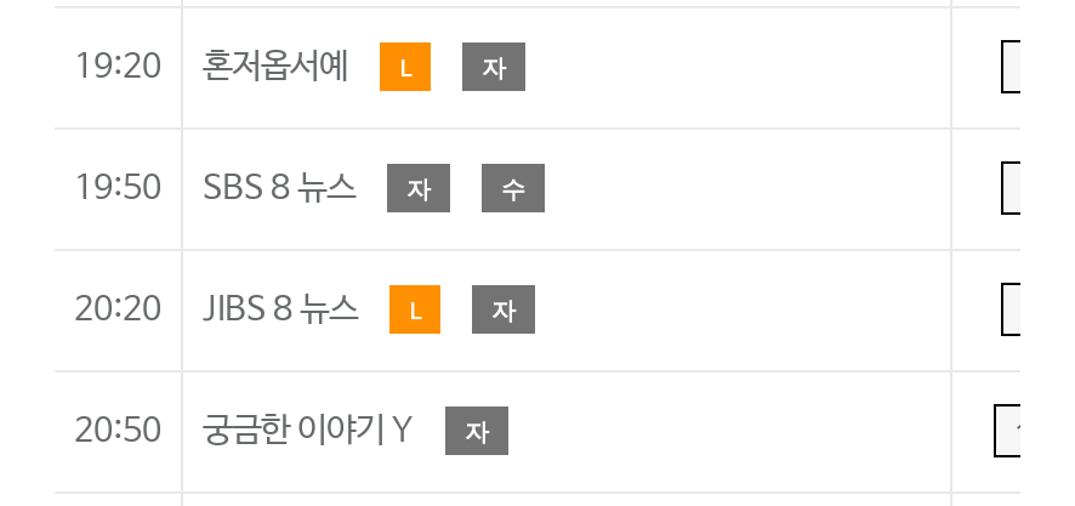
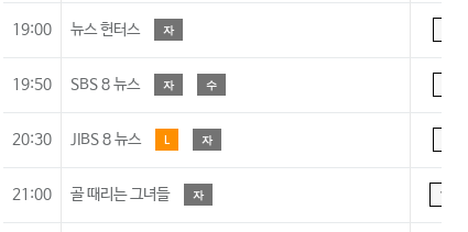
- 19:20
- 혼저옵서예
- L
+ 19:00
+ 뉴스 헌터스

- 20:20
+ 20:30

- 20:50
- 궁금한 이야기 Y
+ 21:00
+ 골 때리는 그녀들
